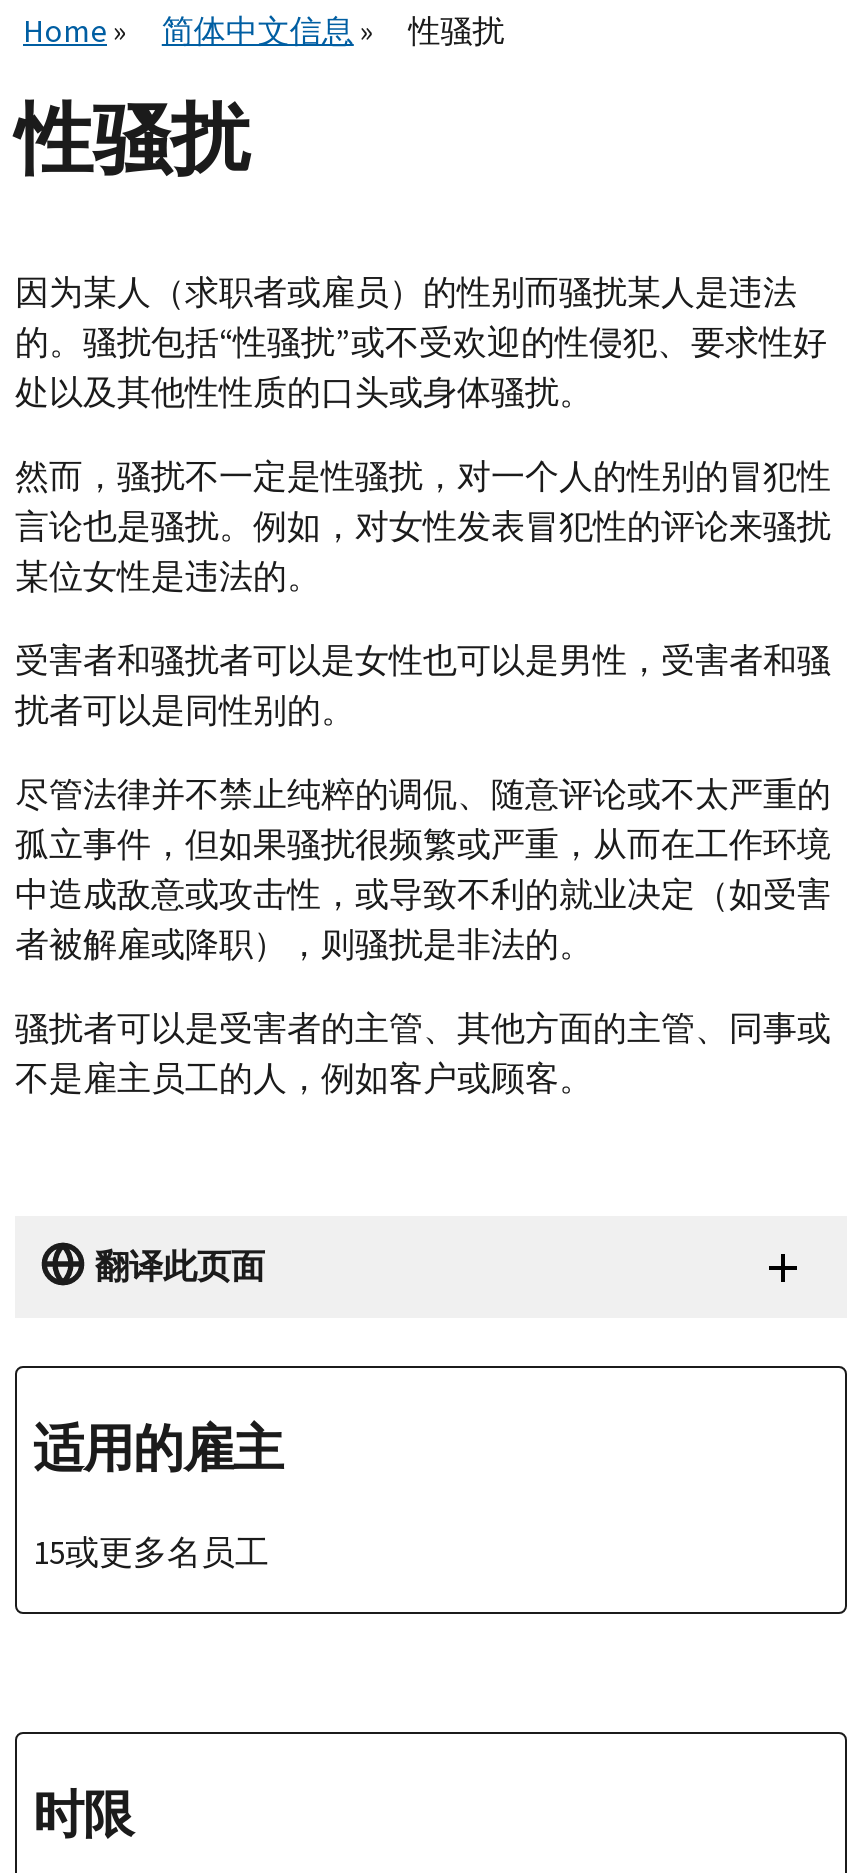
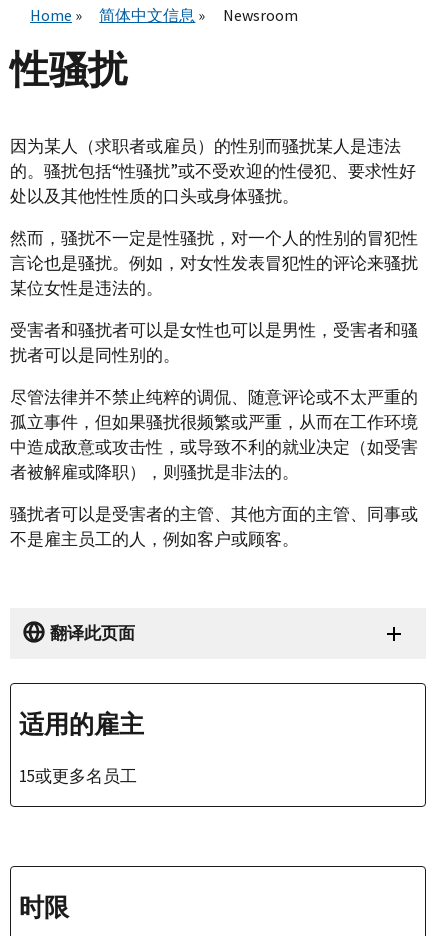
- 性骚扰
+ Newsroom
